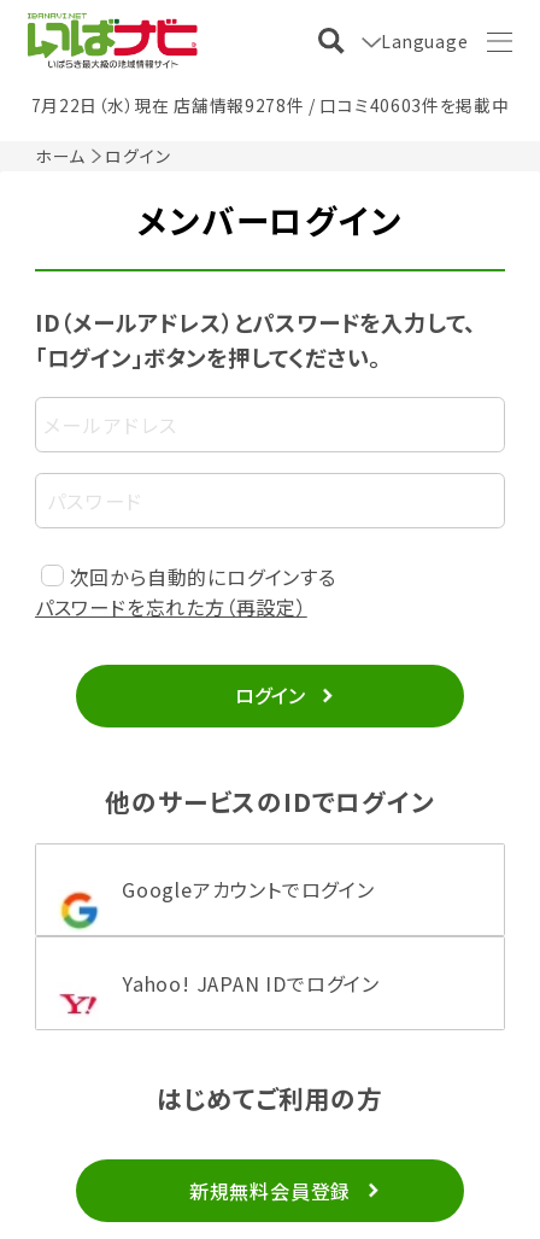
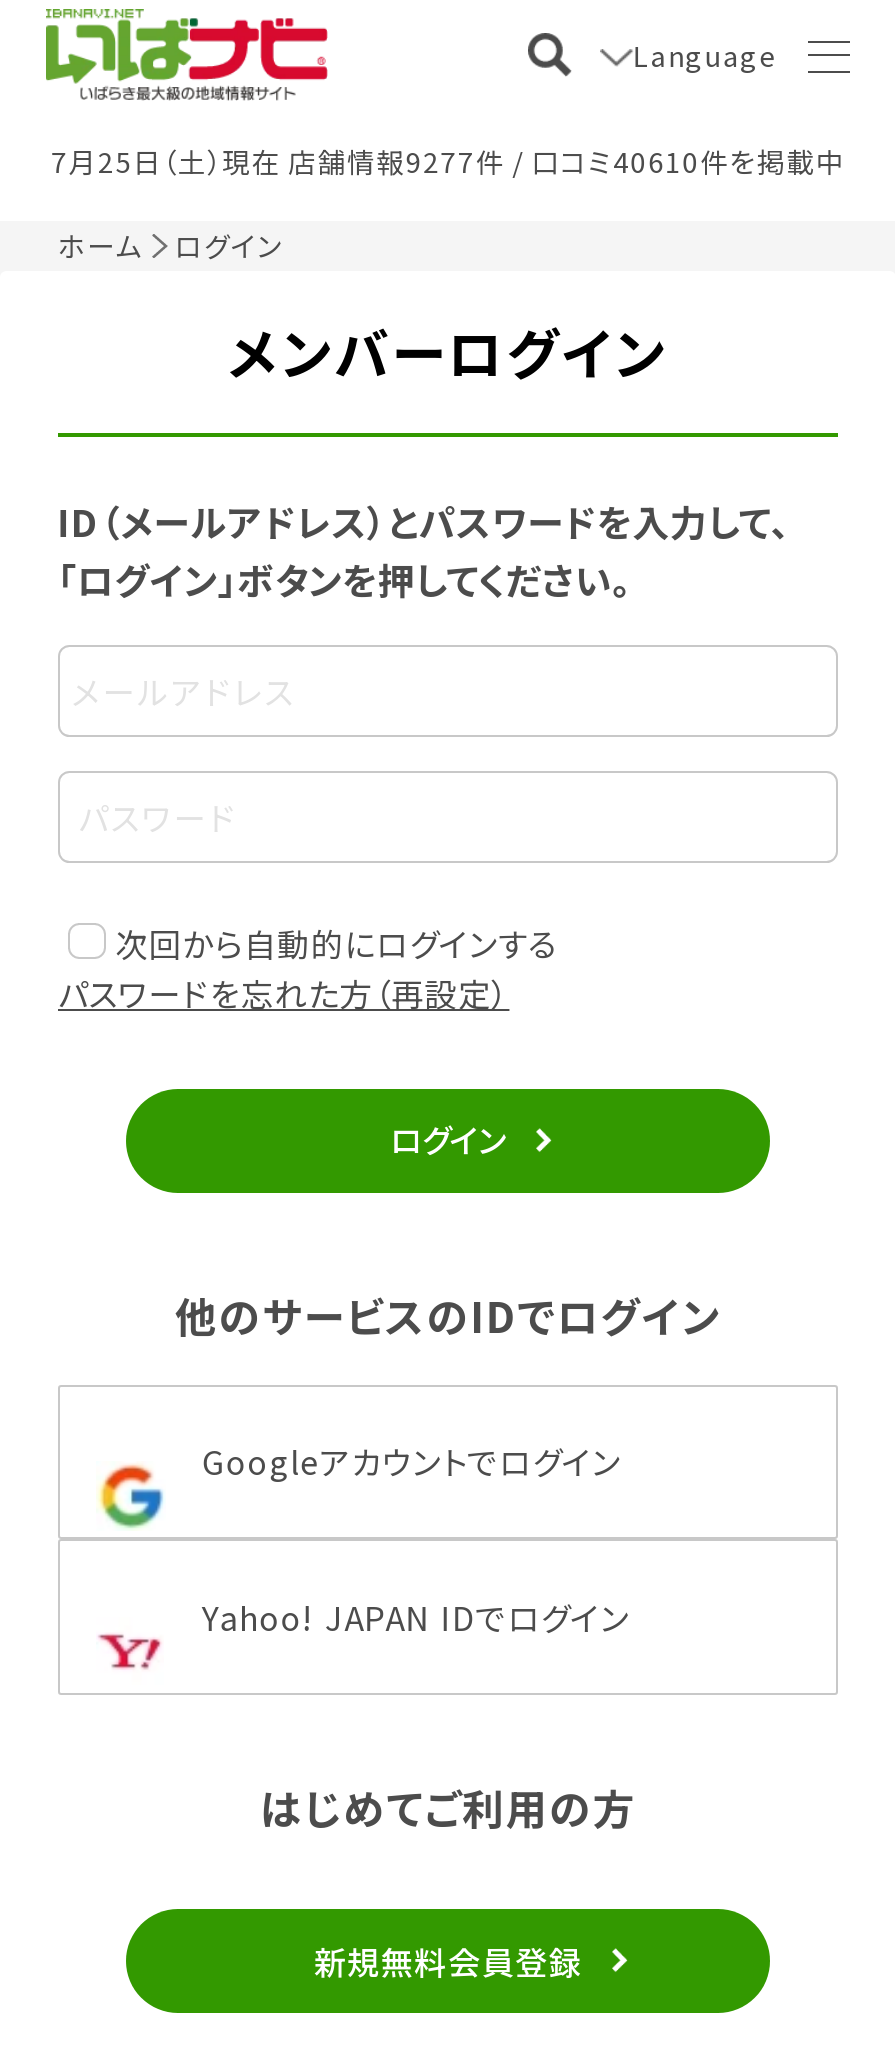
- 7月22日（水）現在 店舗情報9278件 / 口コミ40603件を掲載中
+ 7月25日（土）現在 店舗情報9277件 / 口コミ40610件を掲載中
